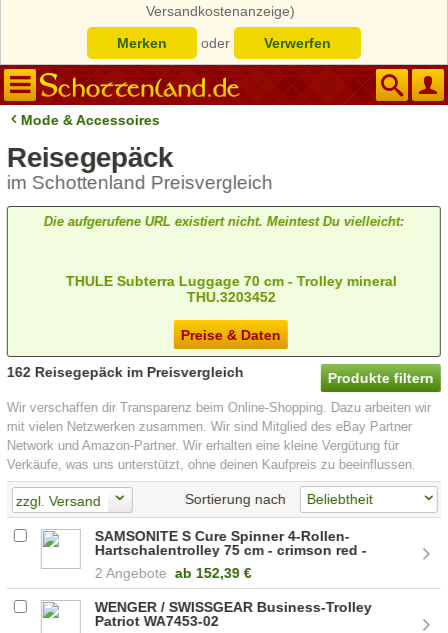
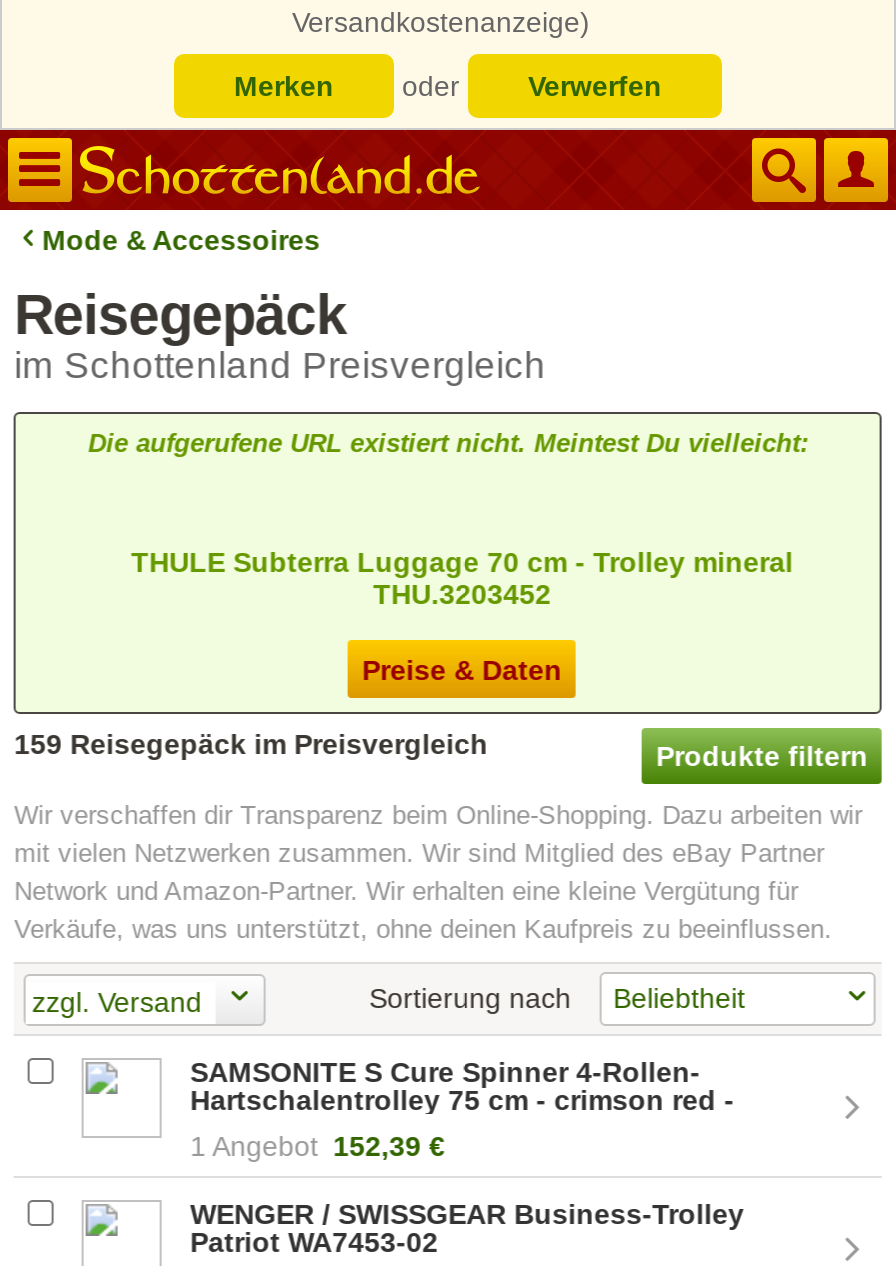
- 162 Reisegepäck im Preisvergleich
+ 159 Reisegepäck im Preisvergleich

- 2 Angebote ab 152,39 €
+ 1 Angebot 152,39 €
